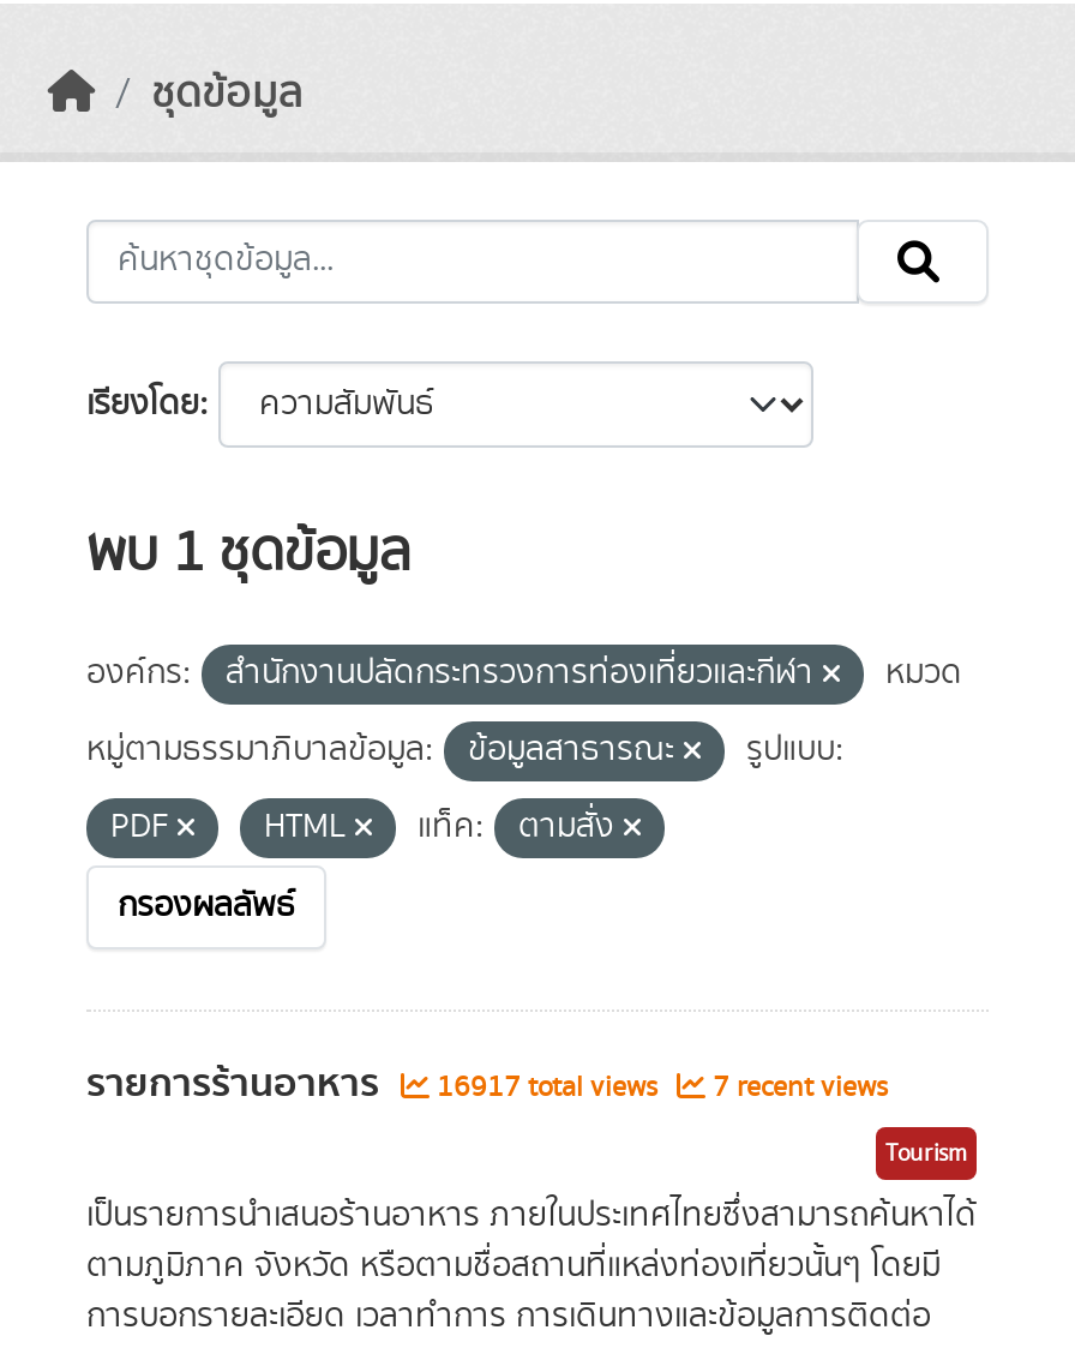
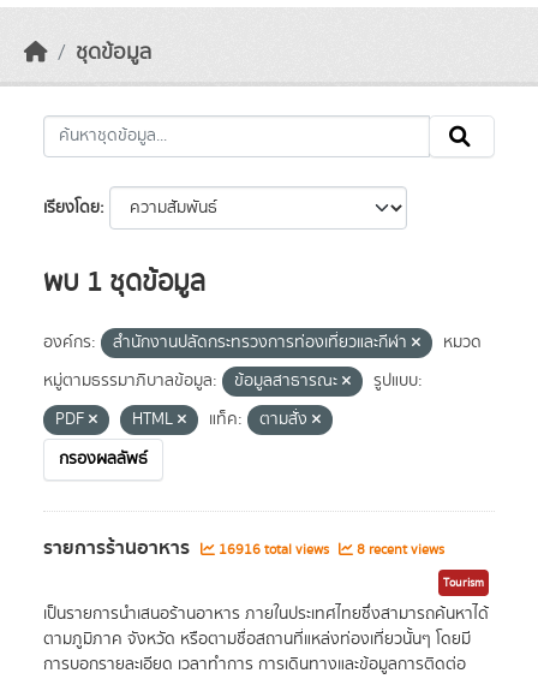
- 16917 total views
+ 16916 total views

- 7 recent views
+ 8 recent views
